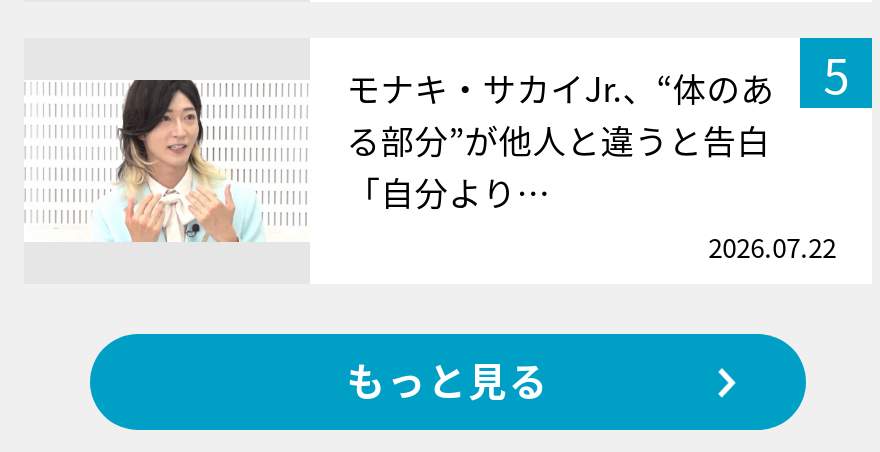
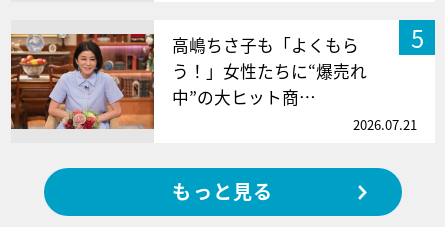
- [image]
- モナキ・サカイJr.、“体のあ
- る部分”が他人と違うと告白
- 「自分より…
- 2026.07.22
+ [image]
+ 高嶋ちさ子も「よくもら
+ う！」女性たちに“爆売れ
+ 中”の大ヒット商…
+ 2026.07.21
